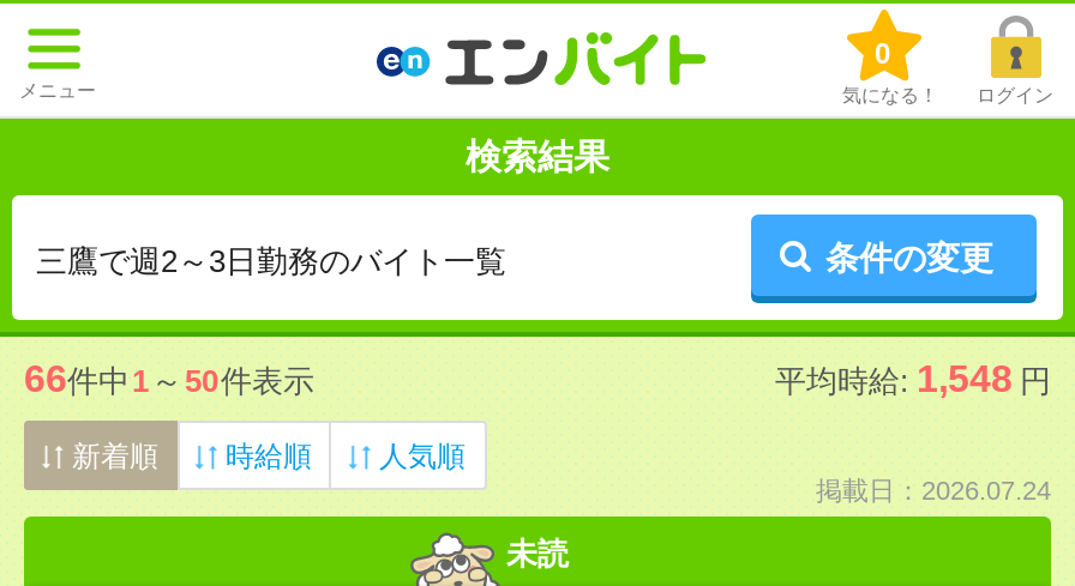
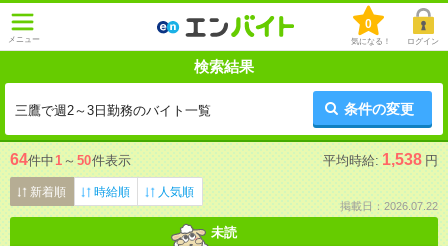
- 66件中1～50件表示
+ 64件中1～50件表示

- 平均時給: 1,548 円
+ 平均時給: 1,538 円

- 掲載日：2026.07.24
+ 掲載日：2026.07.22
